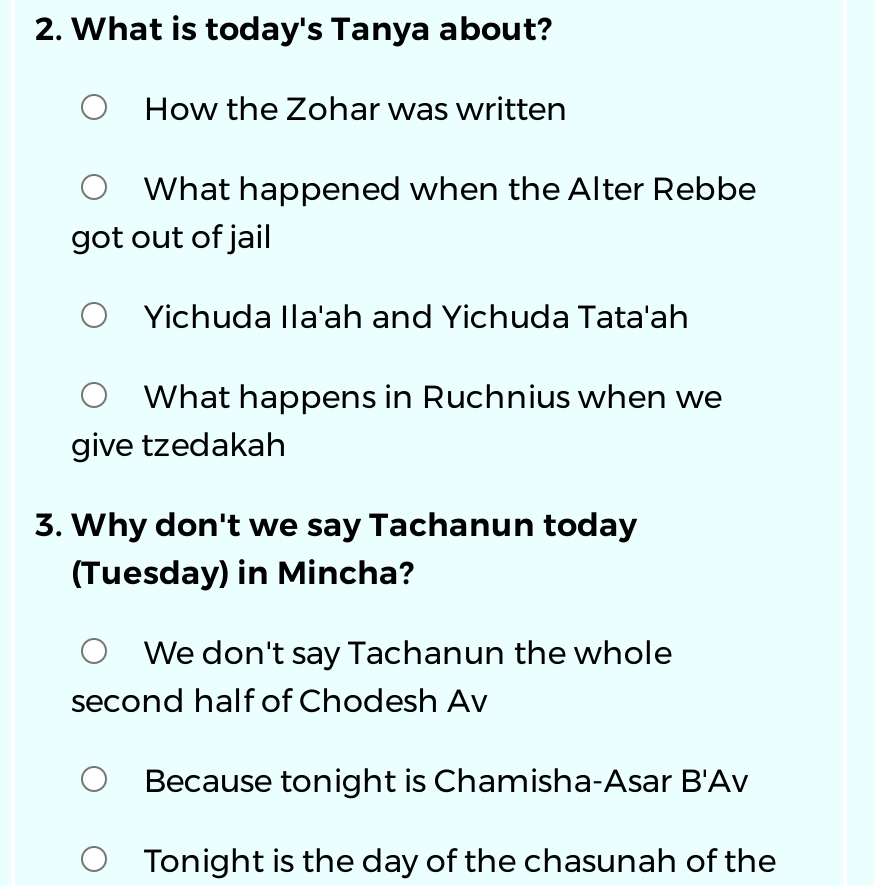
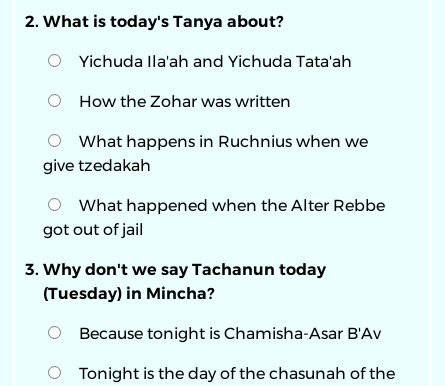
moved down: How the Zohar was written

moved down: What happened when the Alter Rebbe | got out of jail

moved up: Yichuda Ila'ah and Yichuda Tata'ah

- We don't say Tachanun the whole
- second half of Chodesh Av
